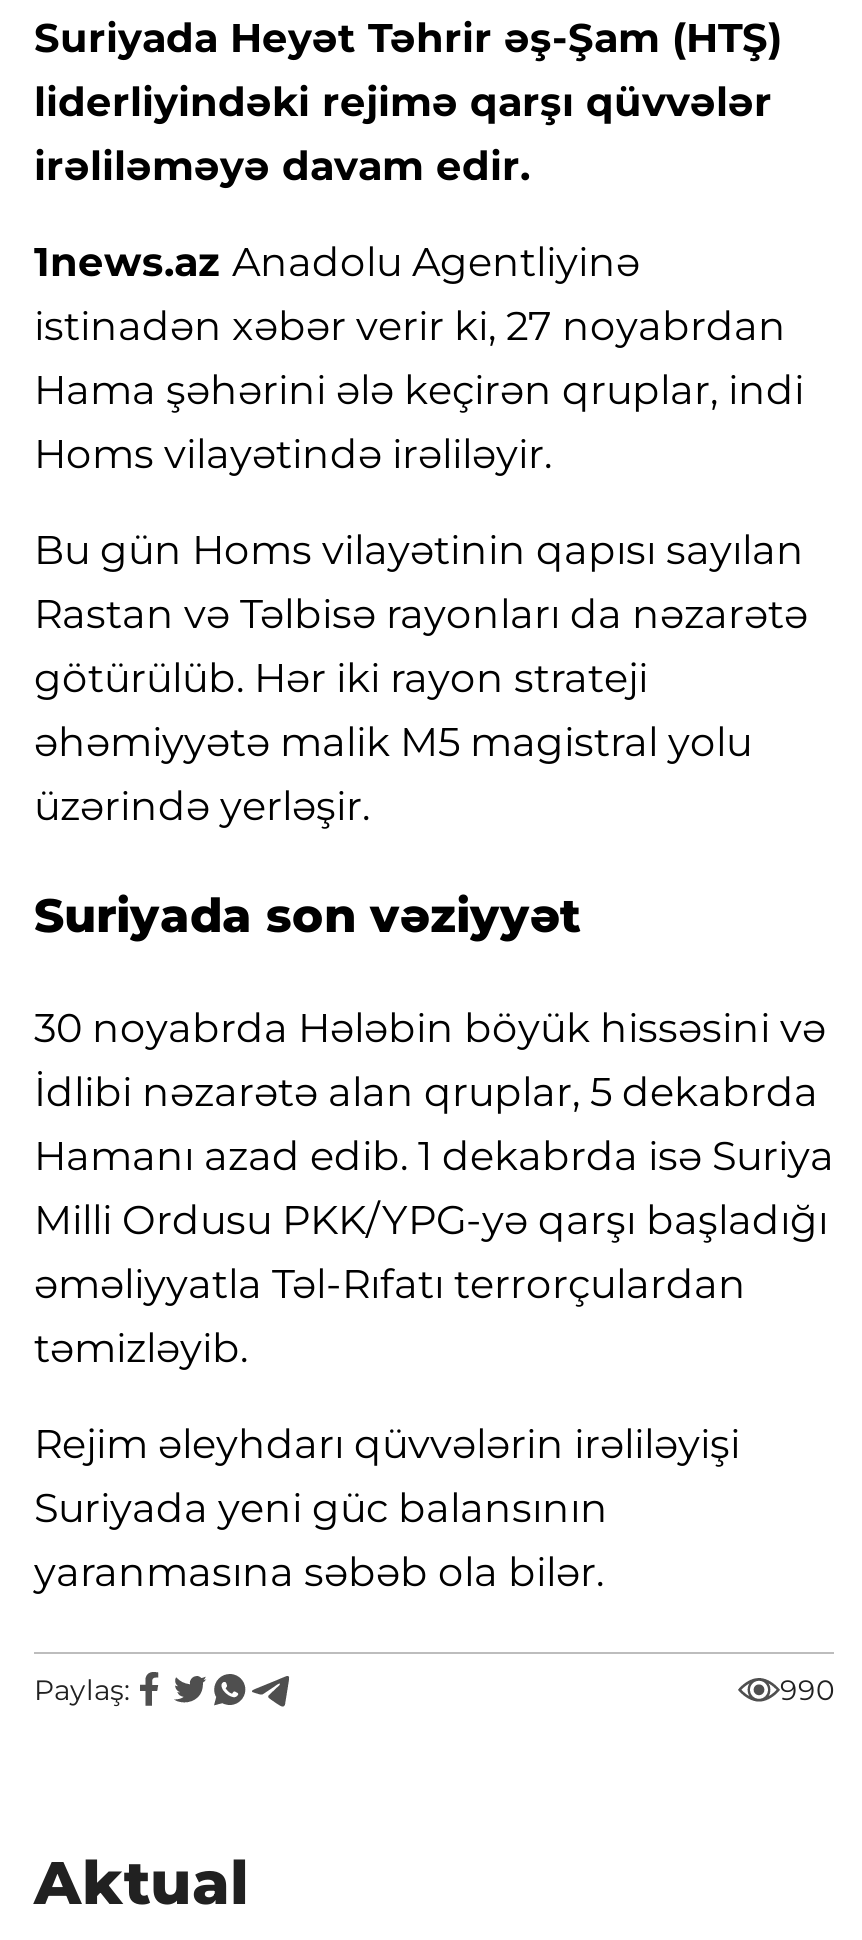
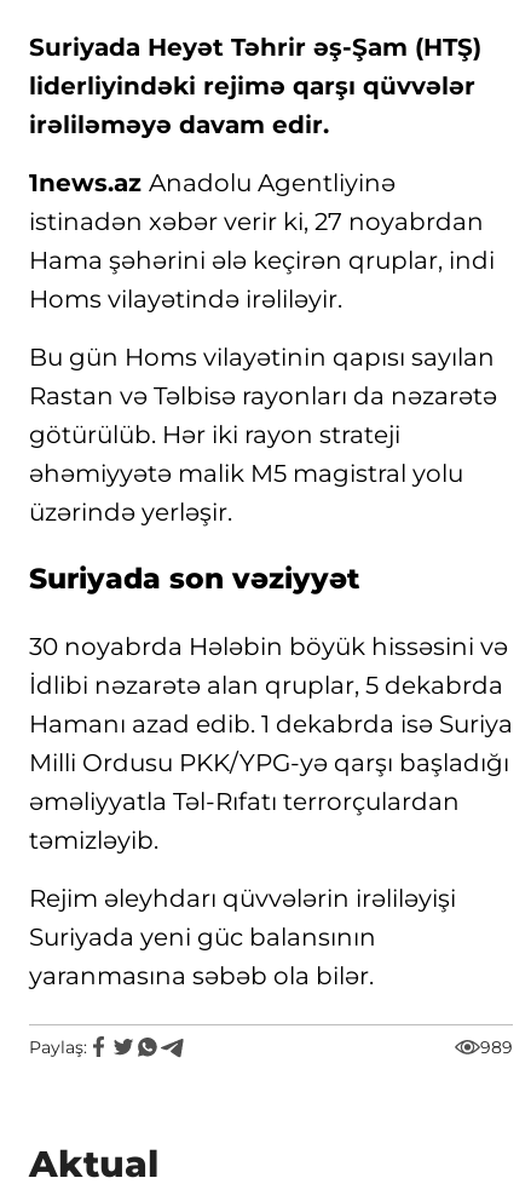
- 990
+ 989
